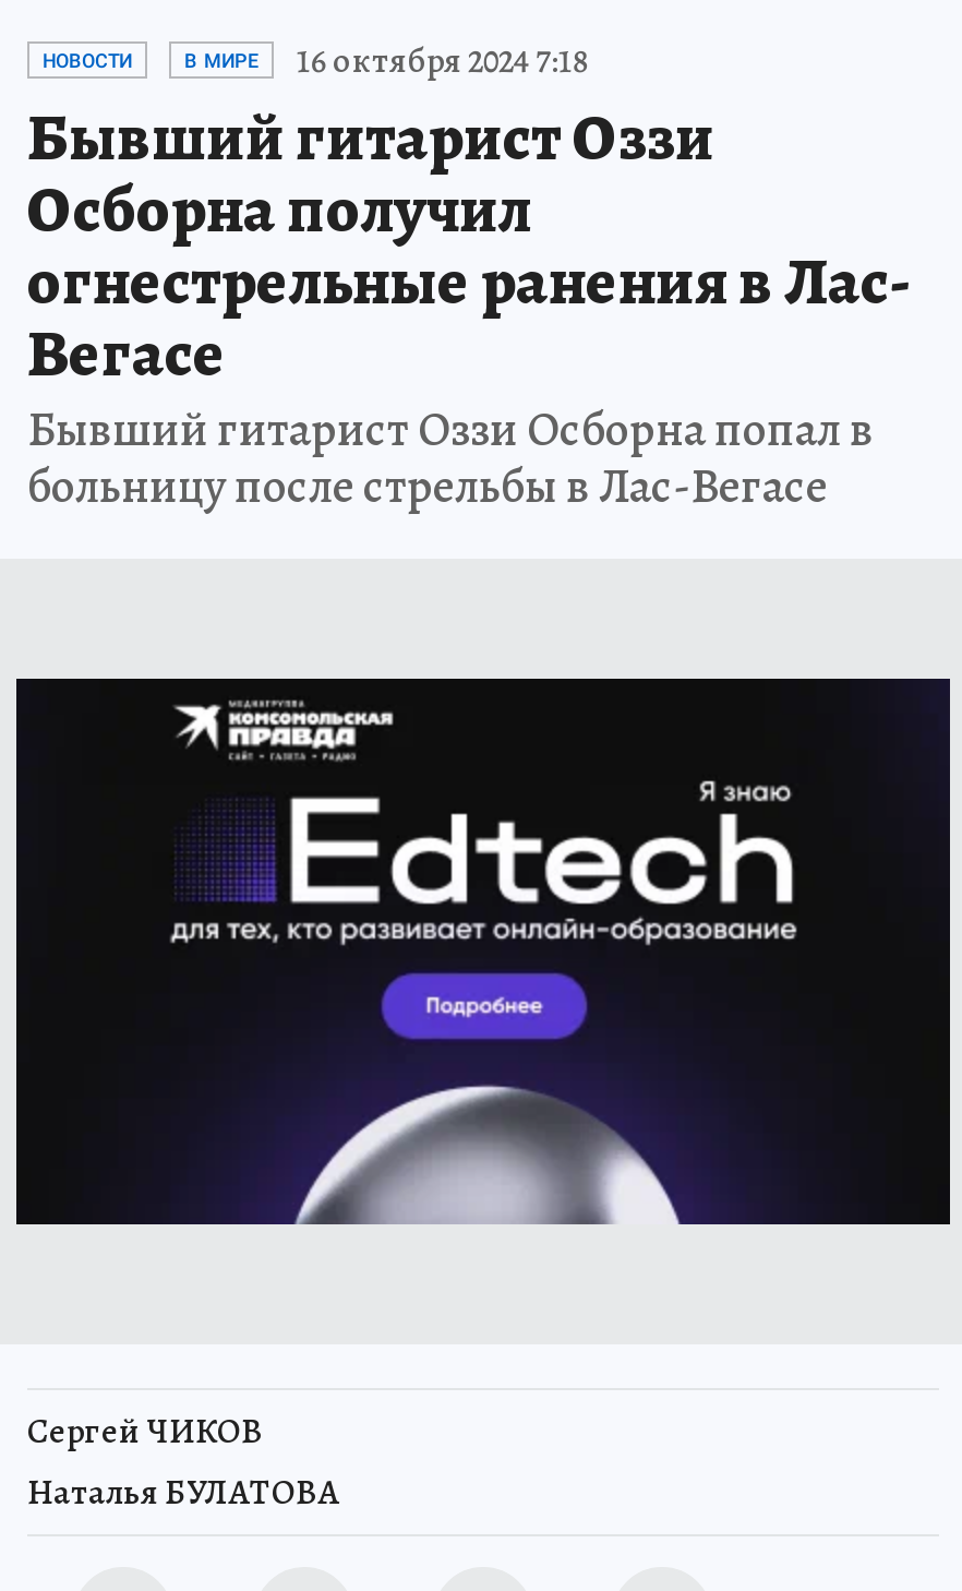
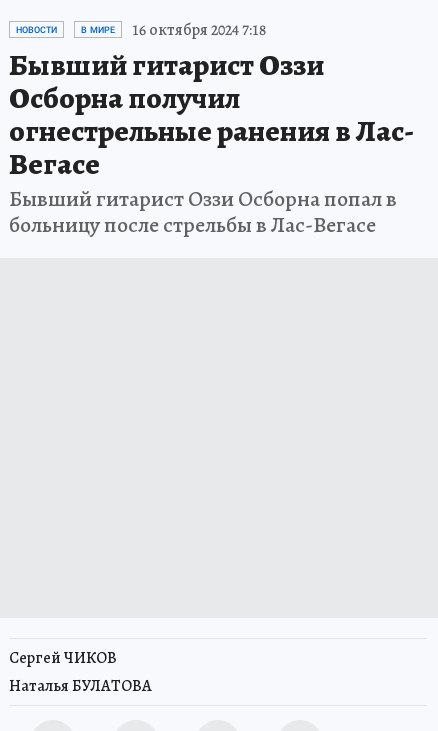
- [image]
